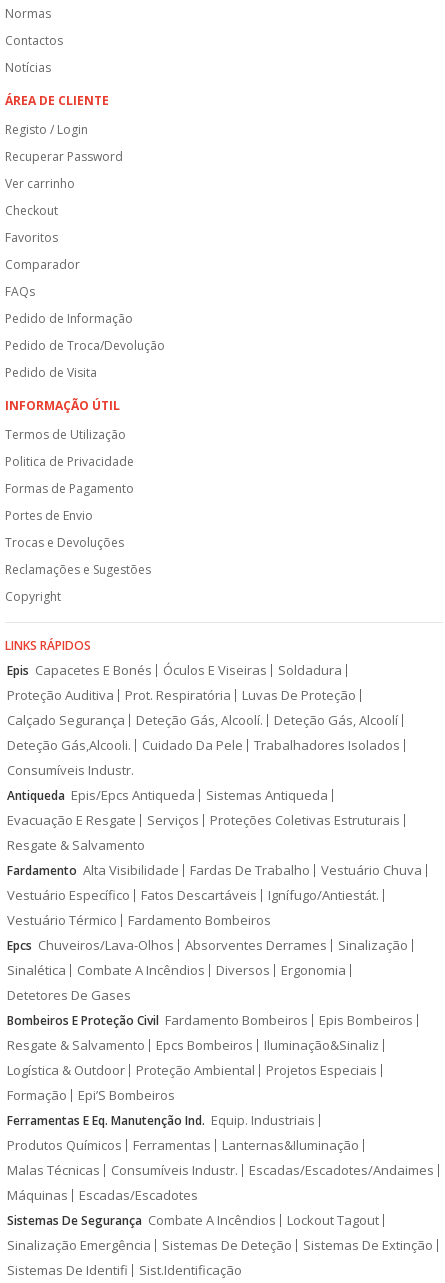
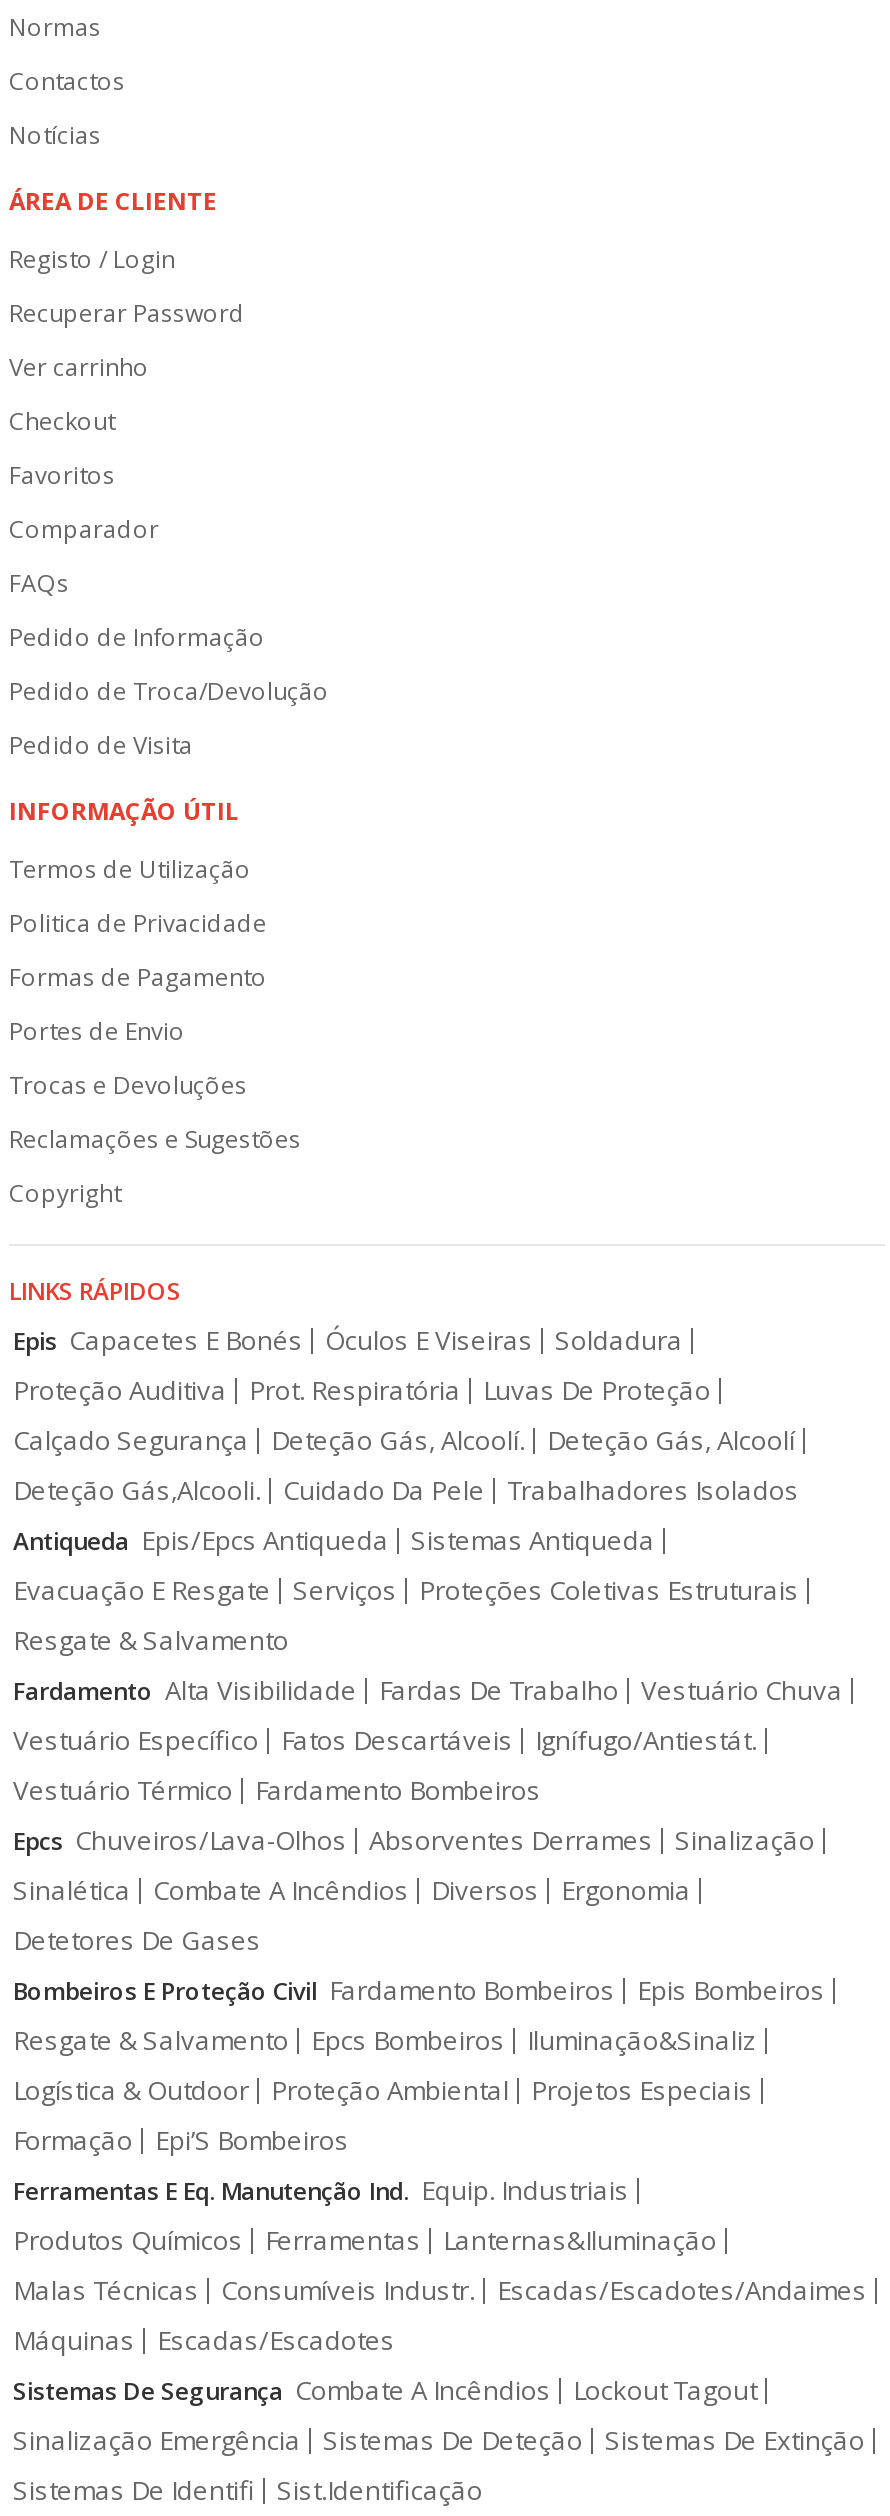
- Consumíveis Industr.
